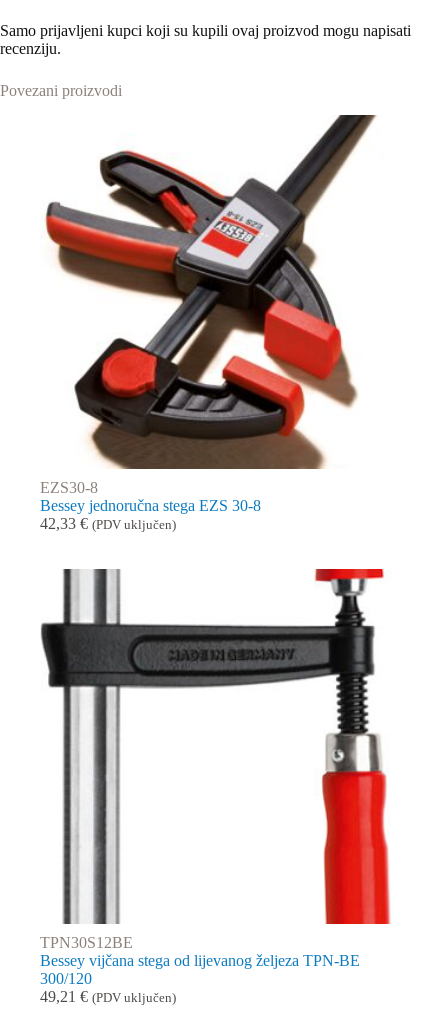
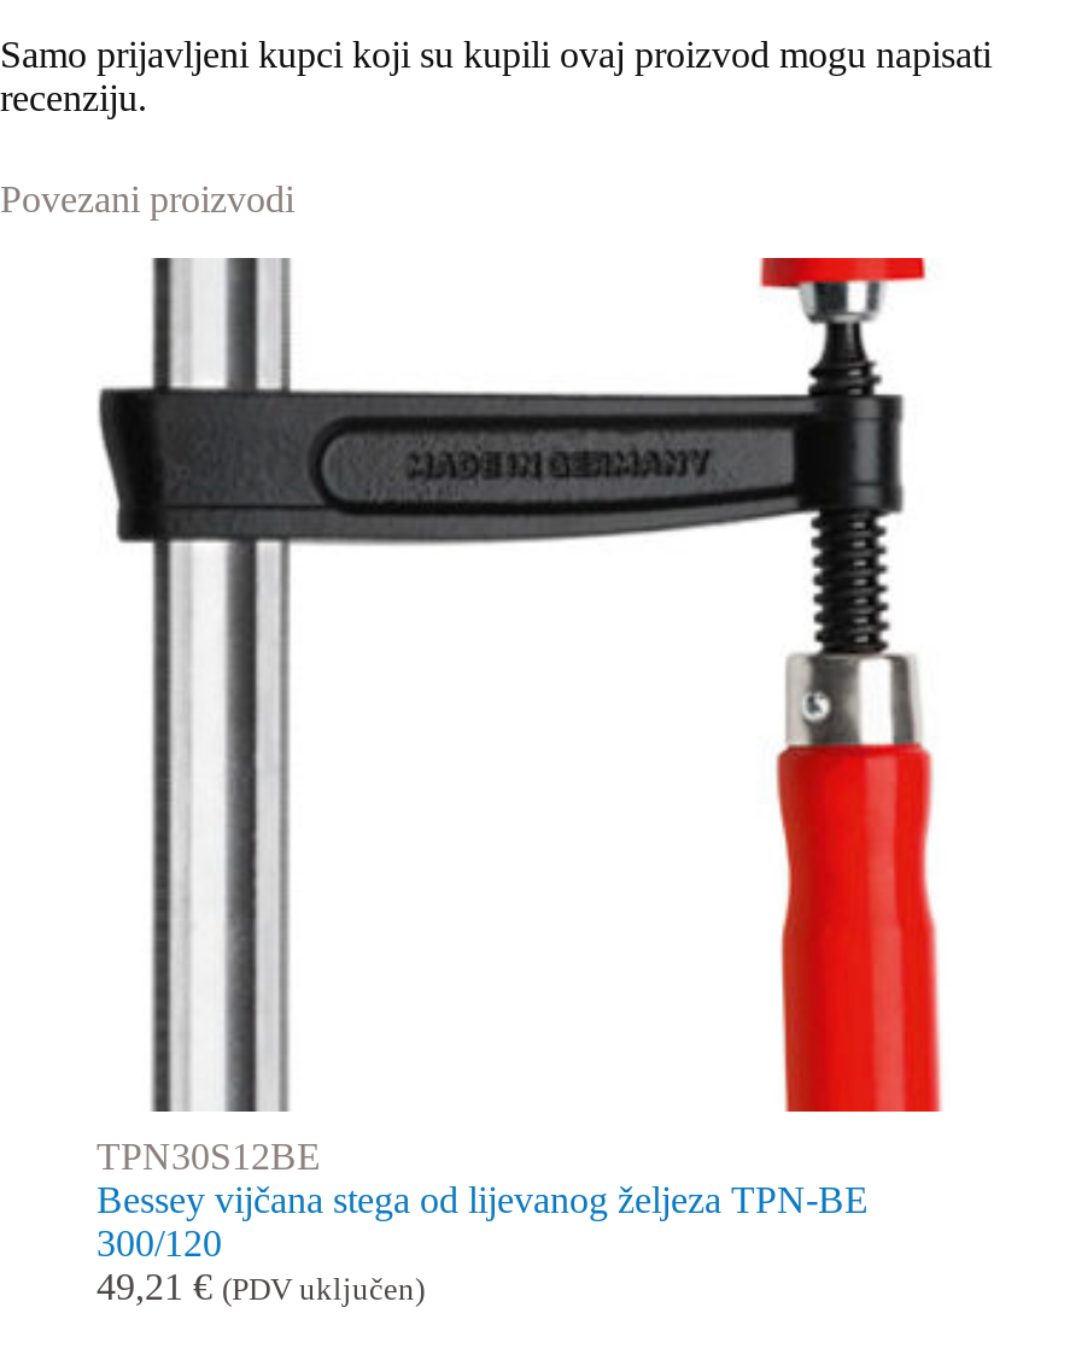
- [image]
- EZS30-8
- Bessey jednoručna stega EZS 30-8
- 42,33 € (PDV uključen)
